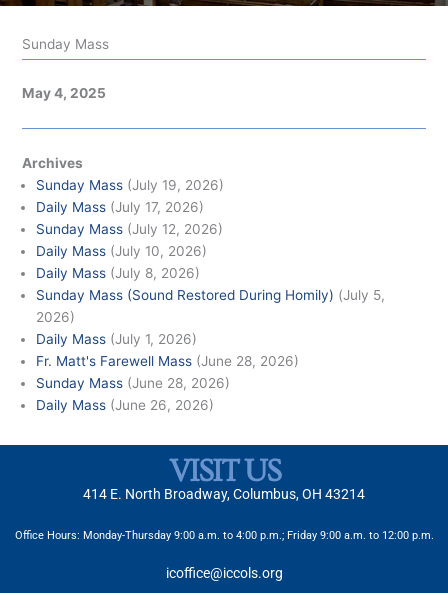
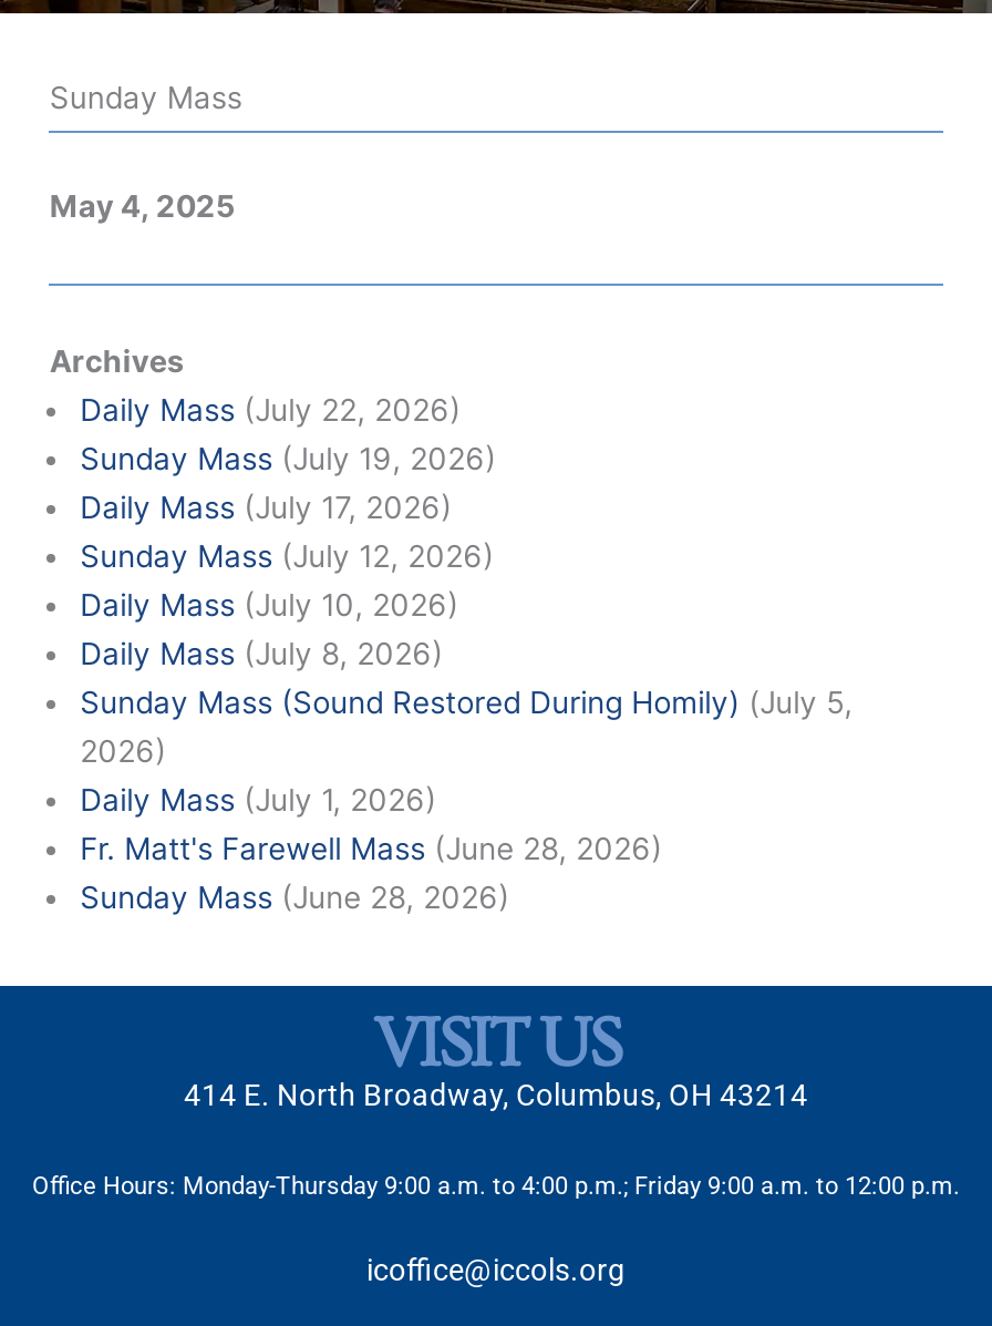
+ Daily Mass (July 22, 2026)

moved down: Sunday Mass (July 19, 2026) | Daily Mass (July 17, 2026) | Sunday Mass (July 12, 2026) | ... | Fr. Matt's Farewell Mass (June 28, 2026) | Sunday Mass (June 28, 2026)

- Daily Mass (June 26, 2026)
